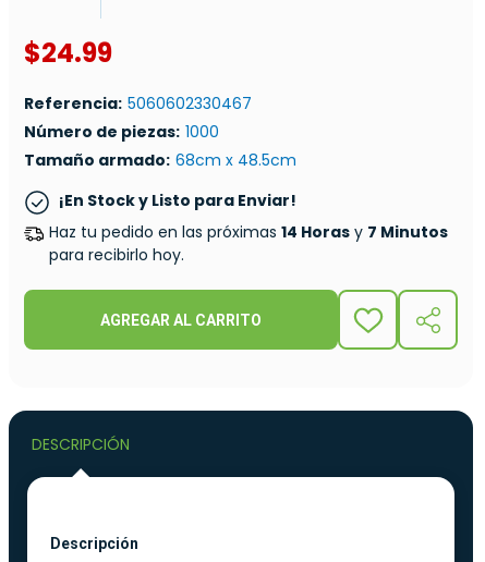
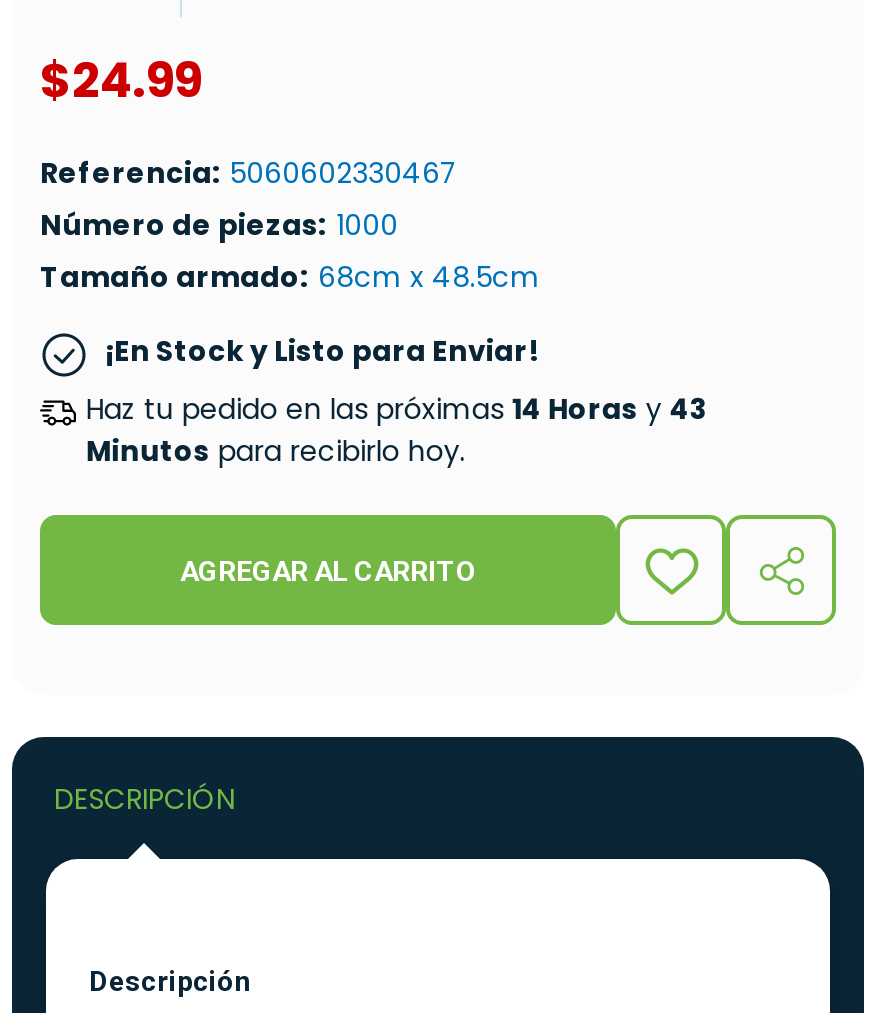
- Haz tu pedido en las próximas 14 Horas y 7 Minutos
- para recibirlo hoy.
+ Haz tu pedido en las próximas 14 Horas y 43
+ Minutos para recibirlo hoy.
